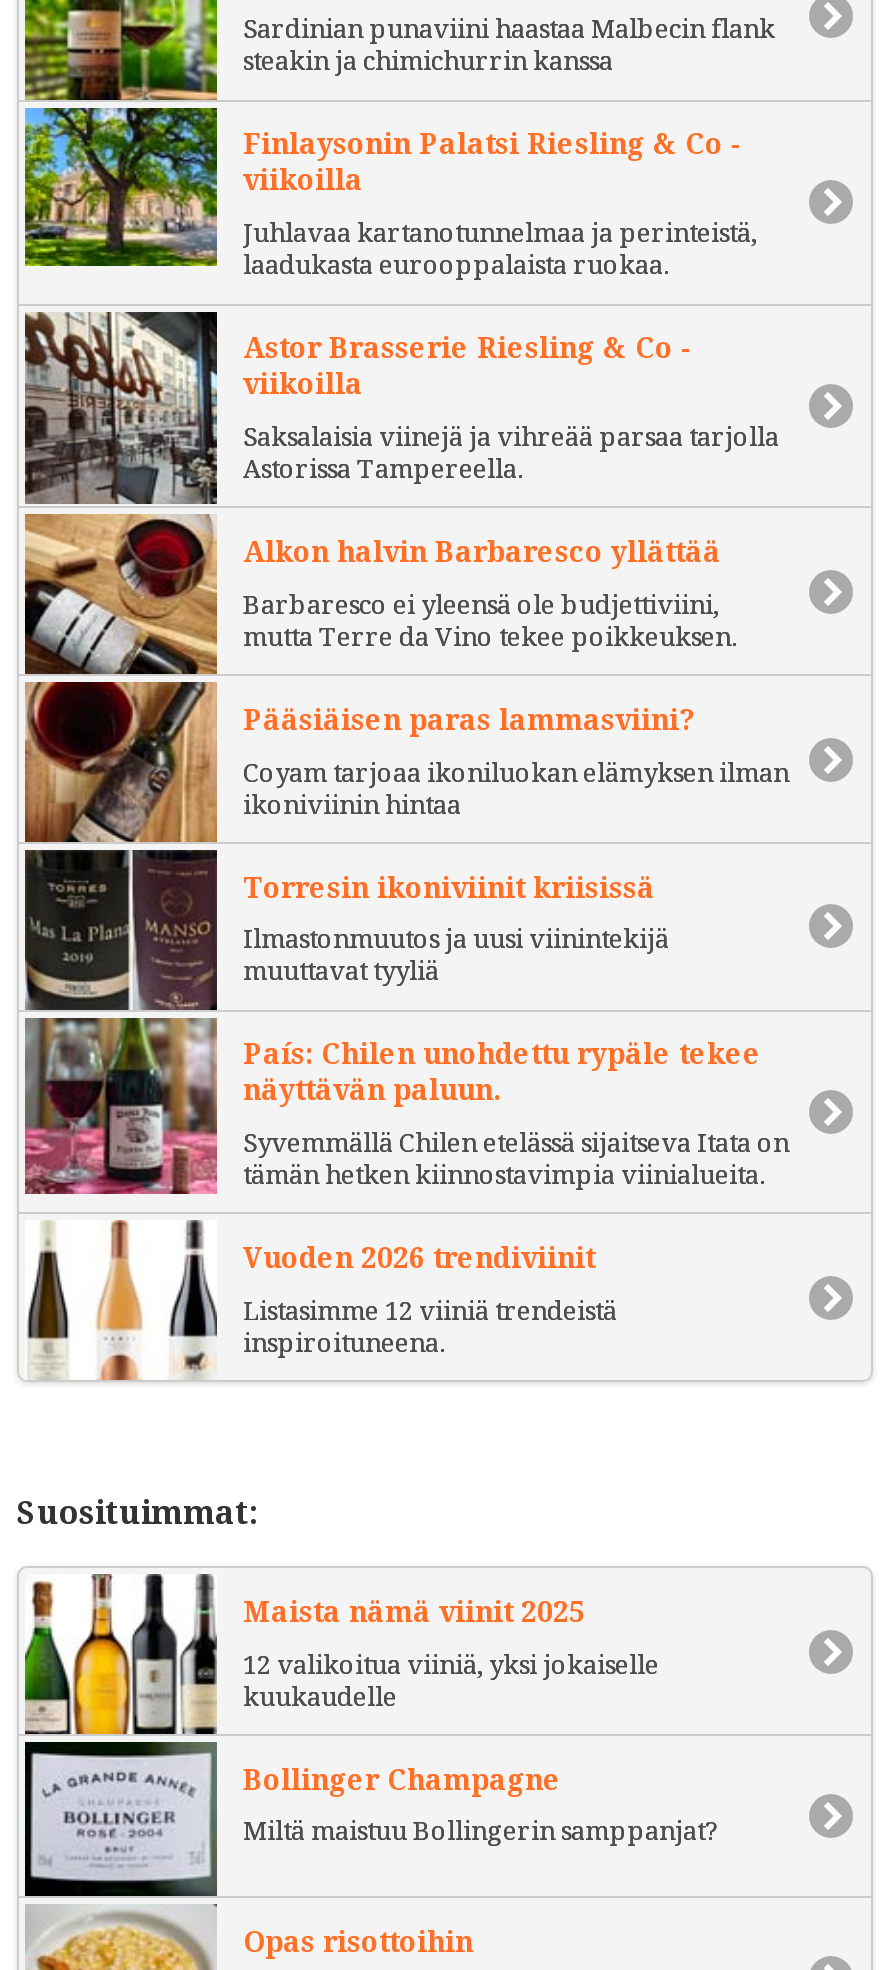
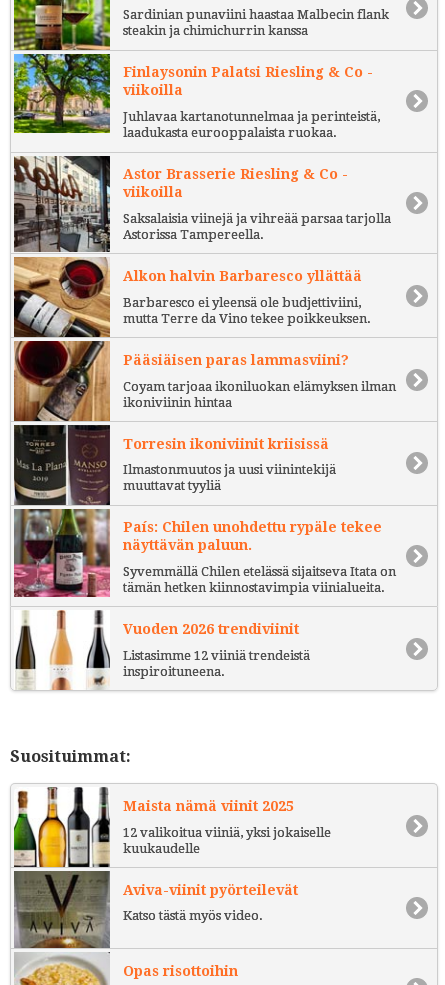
- [image]
- Bollinger Champagne
+ [image]
+ Aviva-viinit pyörteilevät

- Miltä maistuu Bollingerin samppanjat?
+ Katso tästä myös video.
